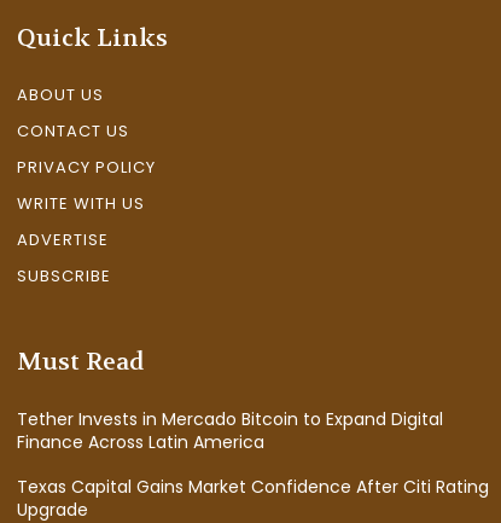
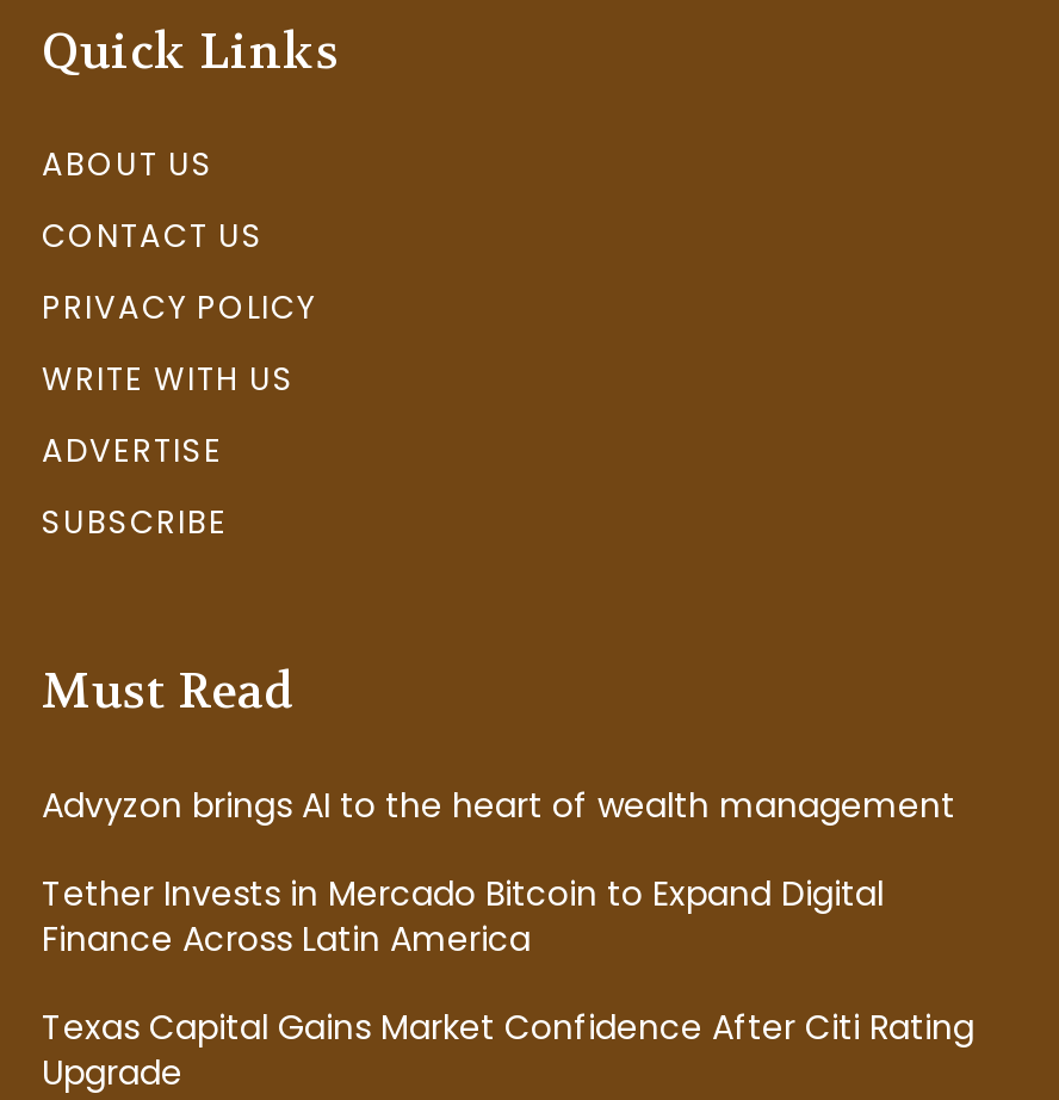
+ Advyzon brings AI to the heart of wealth management
